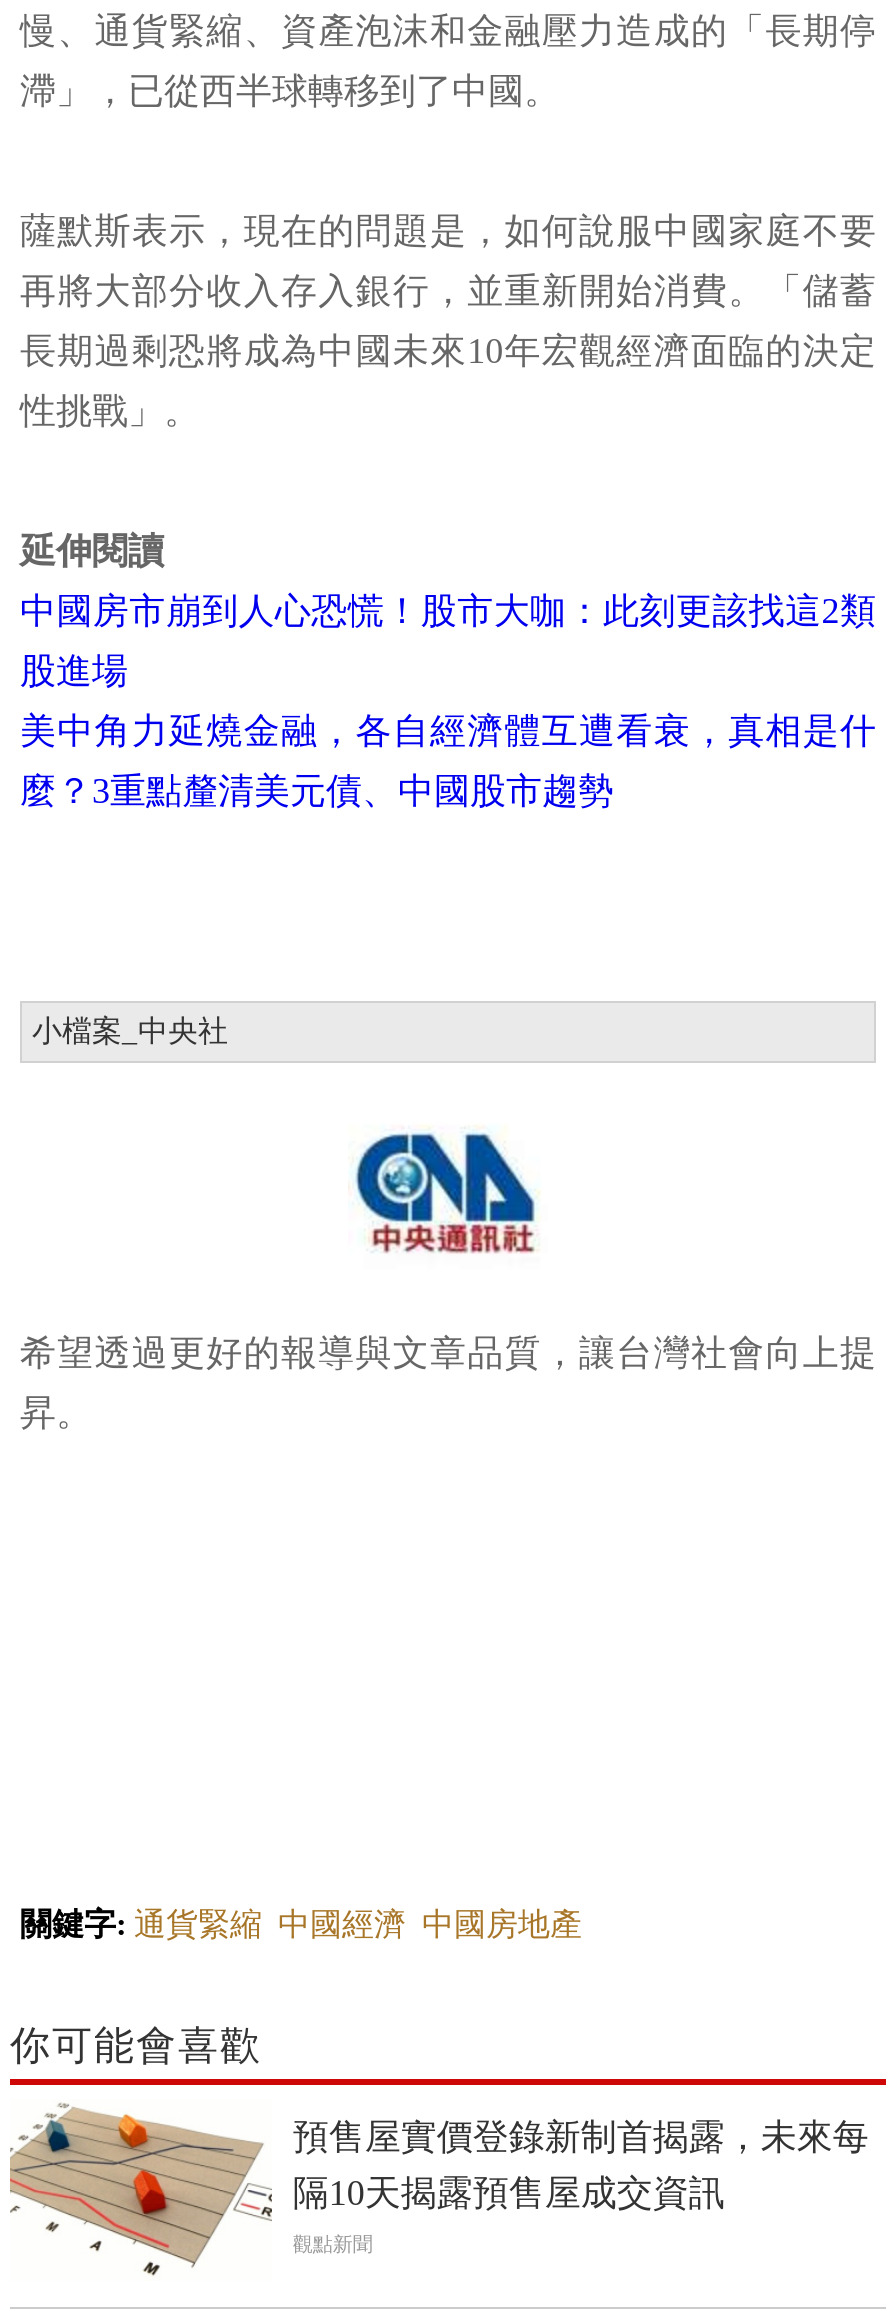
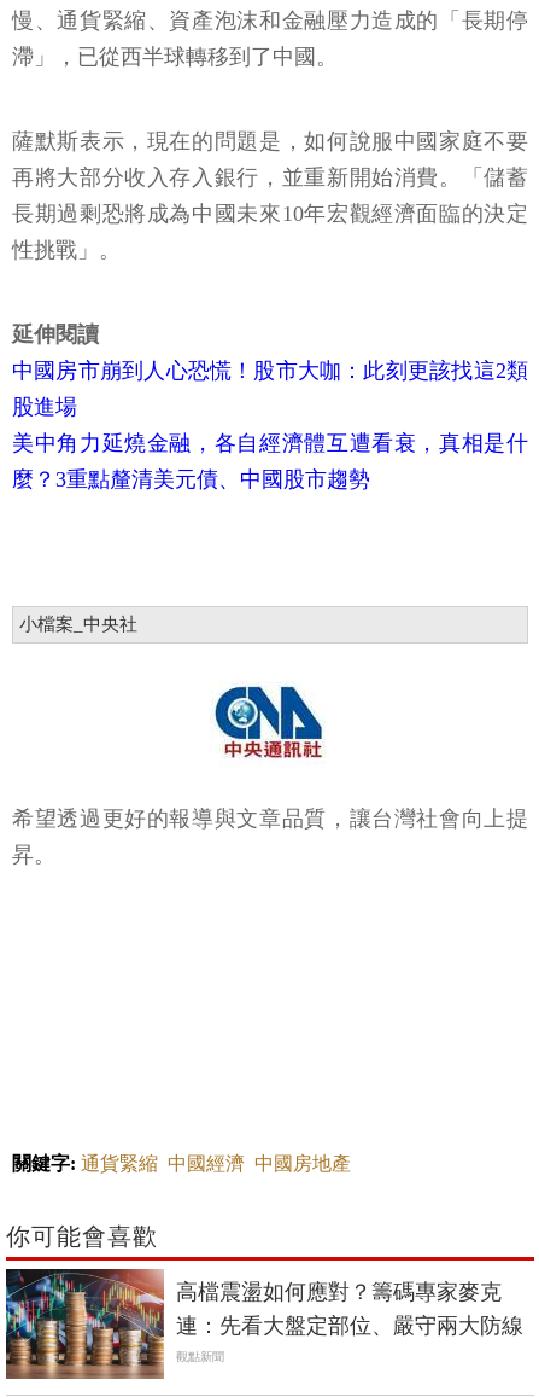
- [image]
- 預售屋實價登錄新制首揭露，未來每
- 隔10天揭露預售屋成交資訊
+ [image]
+ 高檔震盪如何應對？籌碼專家麥克
+ 連：先看大盤定部位、嚴守兩大防線
